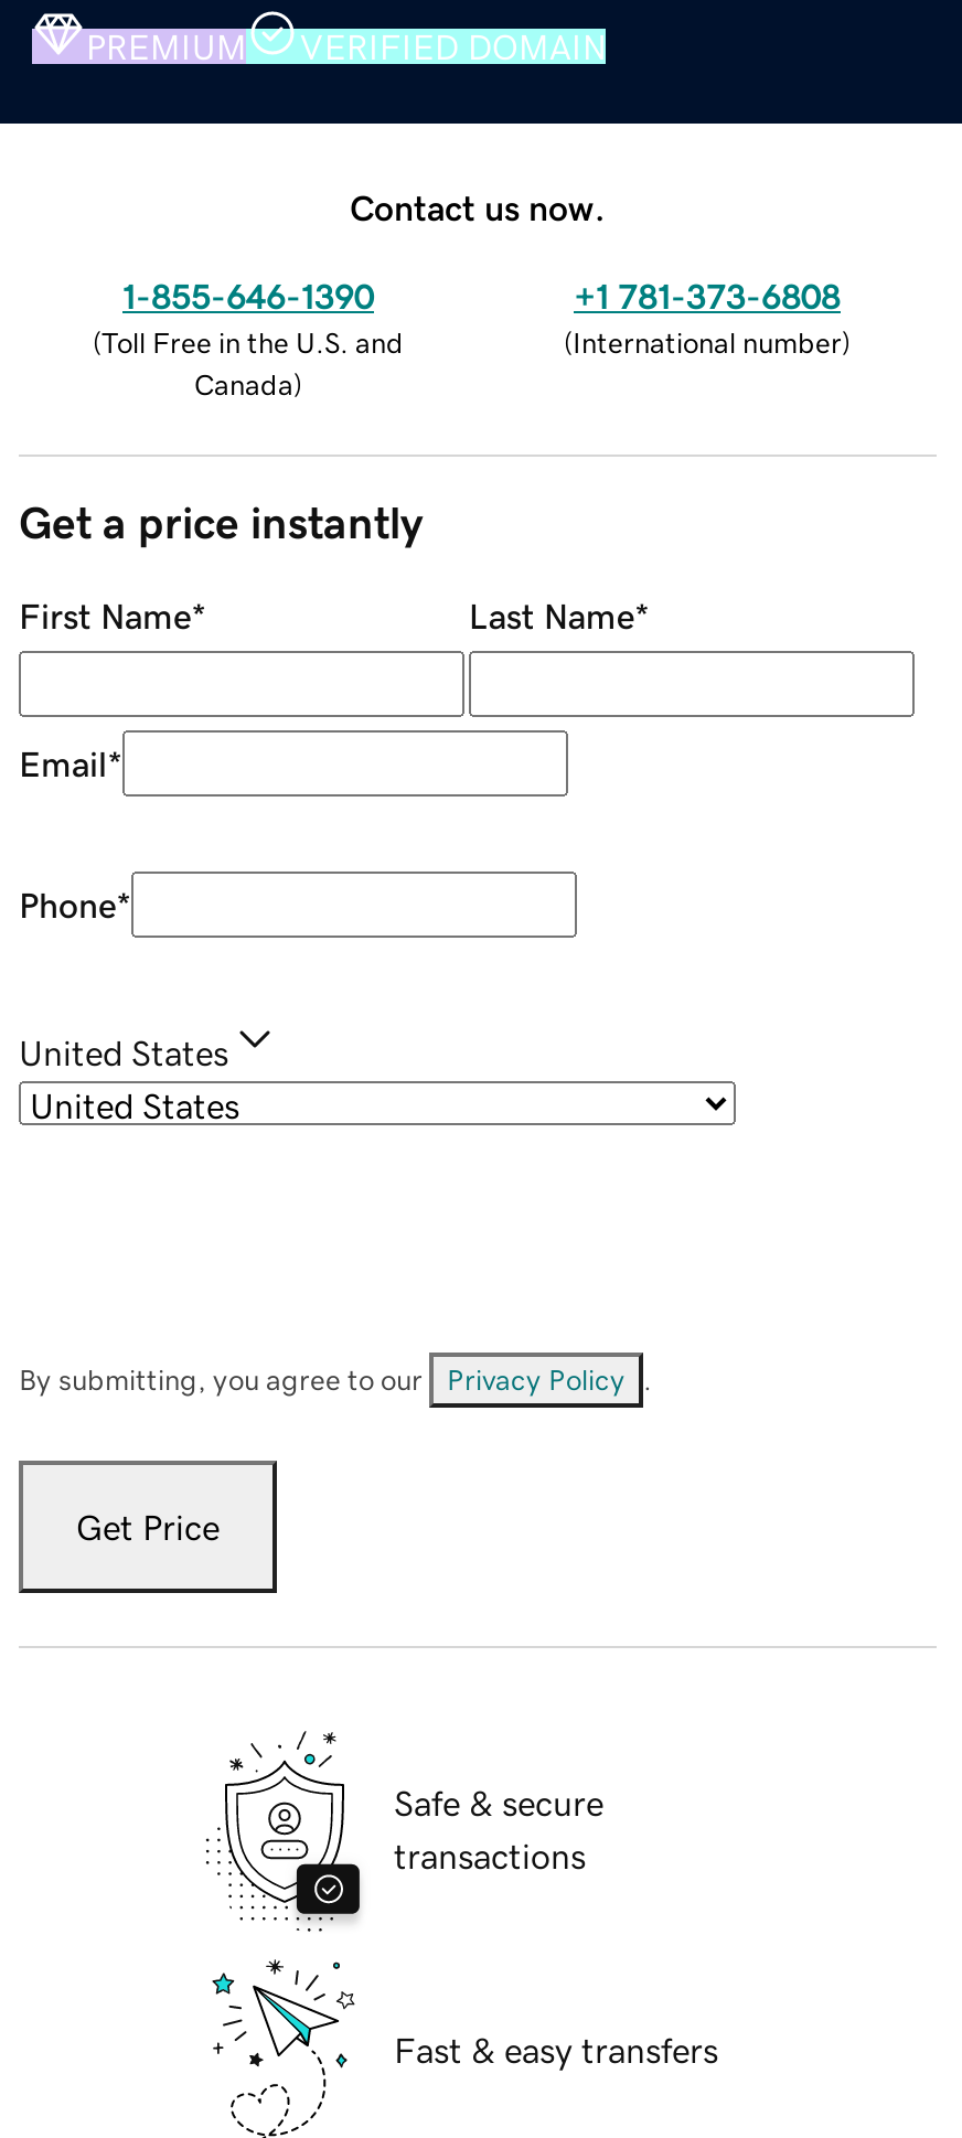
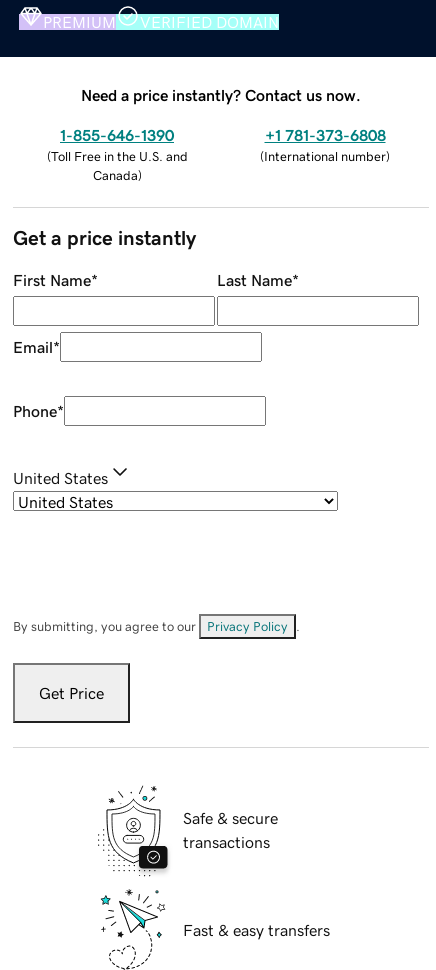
- Contact us now.
+ Need a price instantly? Contact us now.
